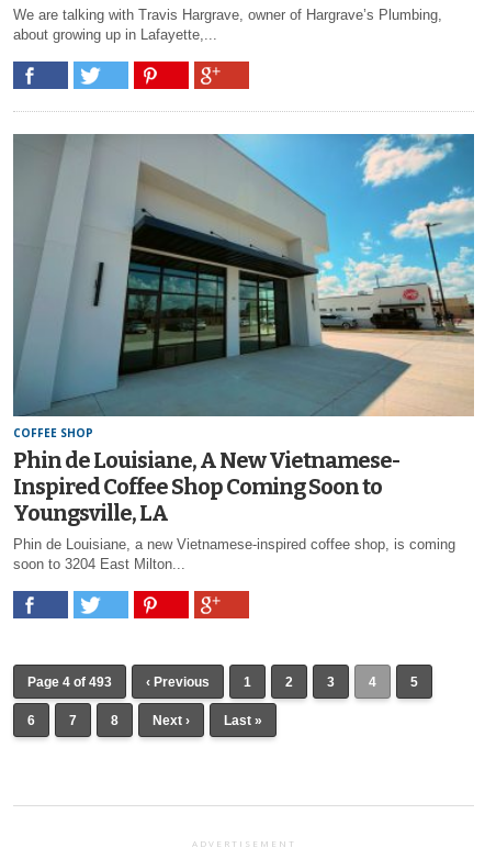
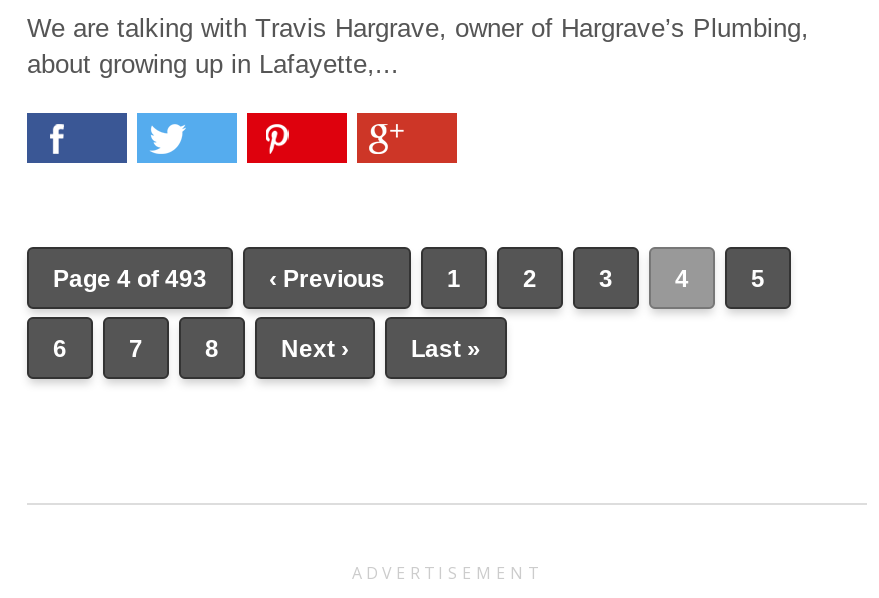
- [image]
- COFFEE SHOP
- Phin de Louisiane, A New Vietnamese-
- Inspired Coffee Shop Coming Soon to
- Youngsville, LA
- Phin de Louisiane, a new Vietnamese-inspired coffee shop, is coming
- soon to 3204 East Milton...
